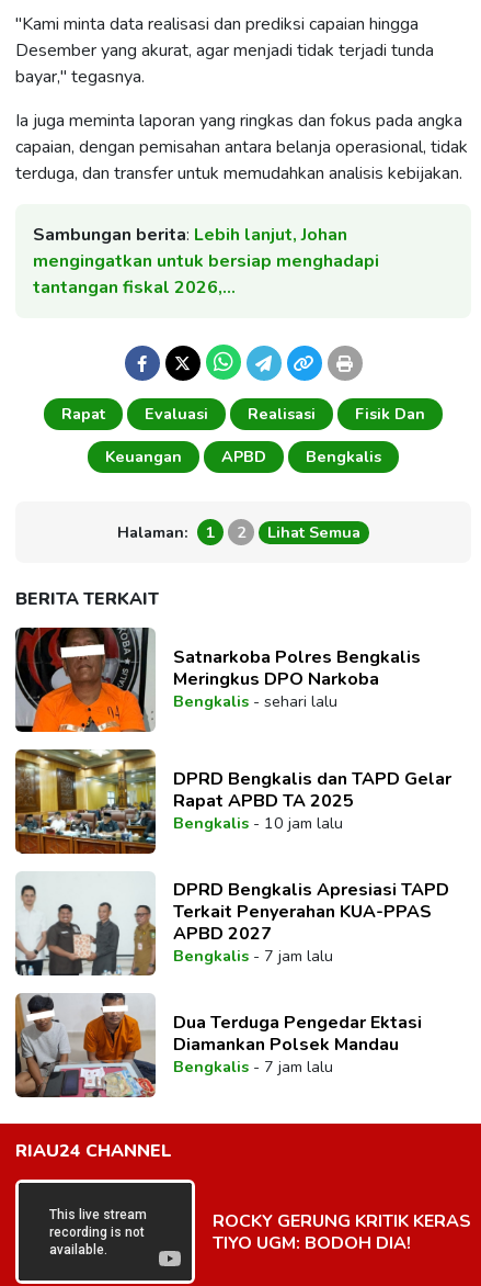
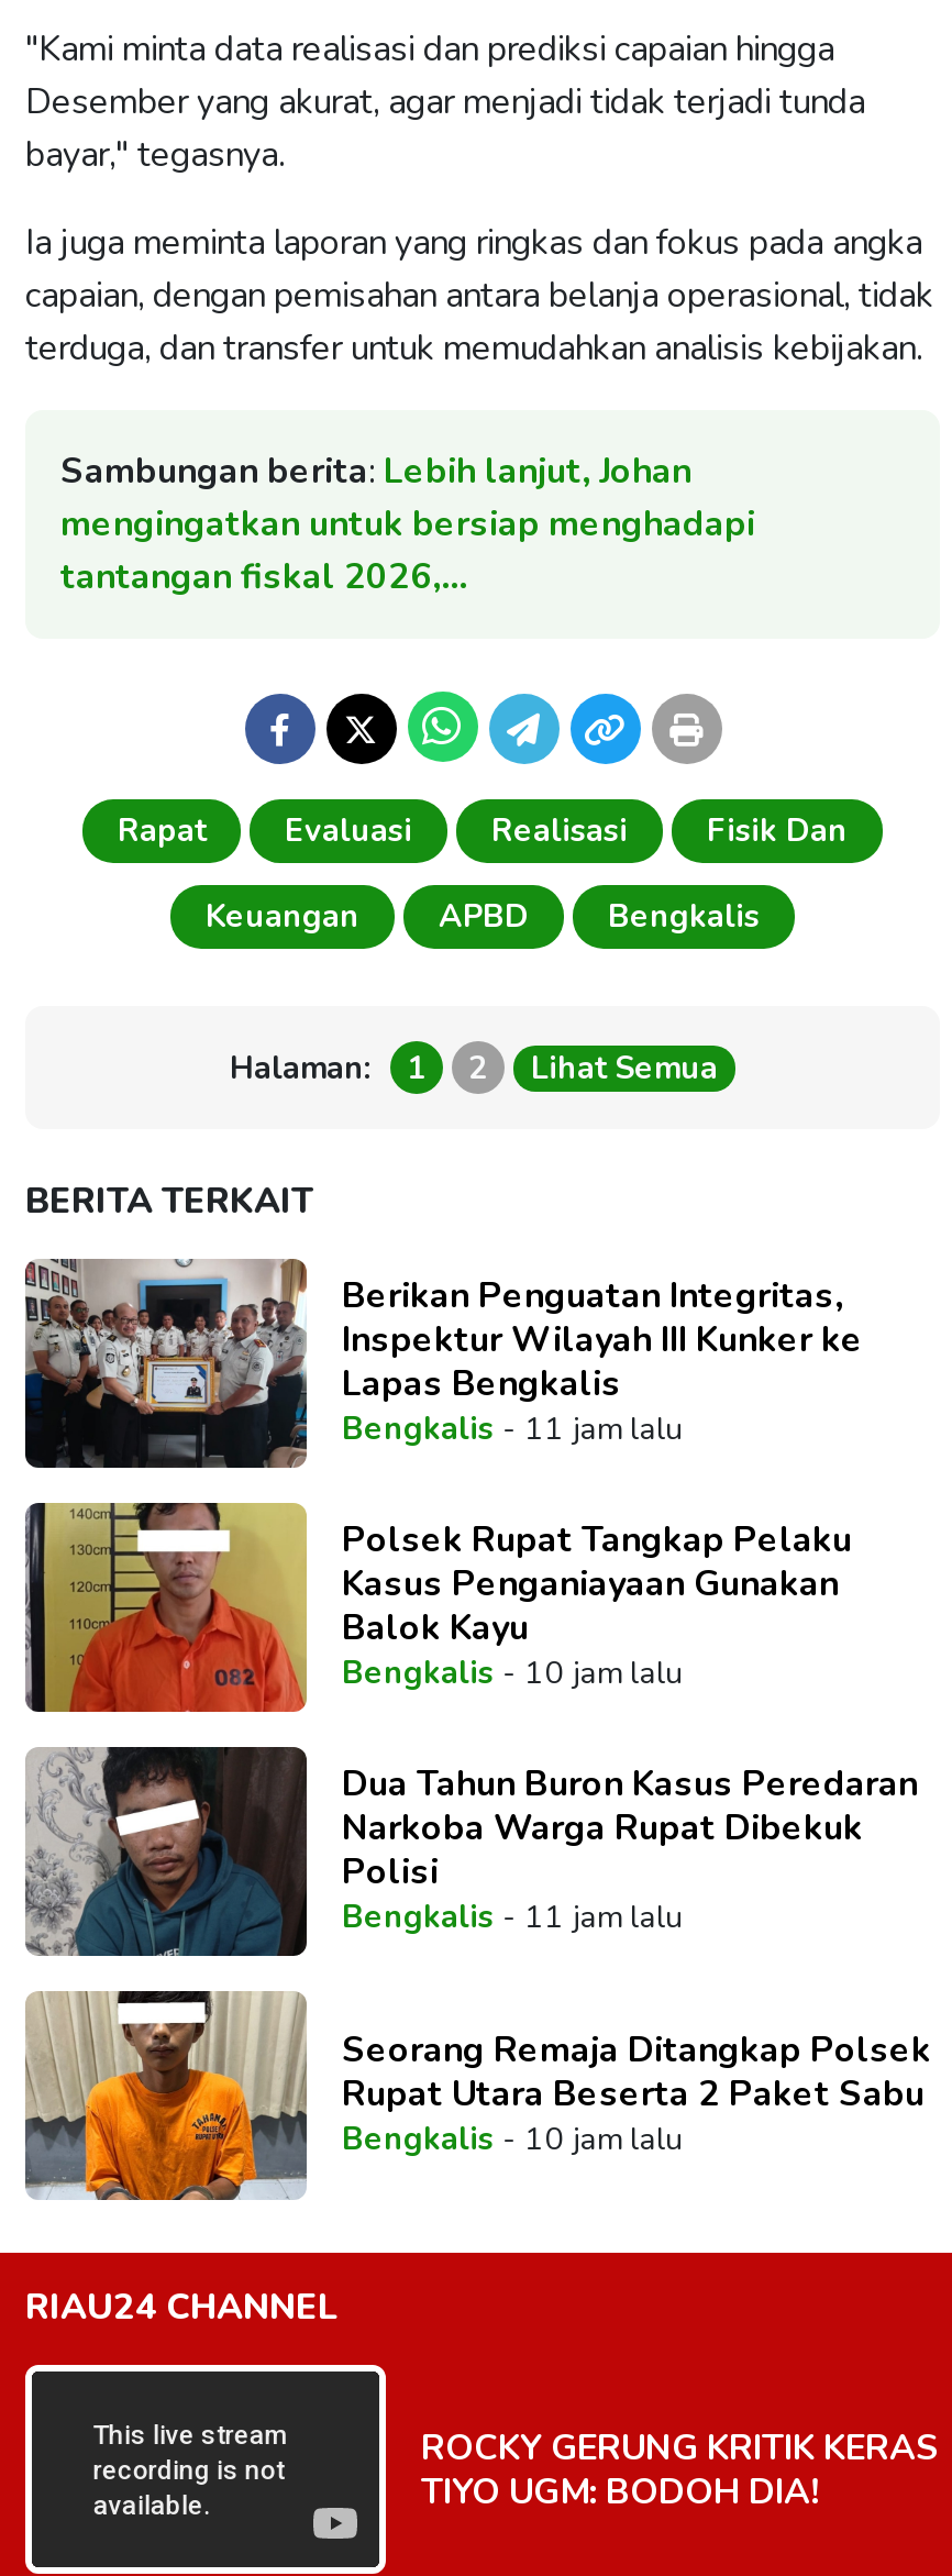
- [image]
- Satnarkoba Polres Bengkalis
- Meringkus DPO Narkoba
- Bengkalis - sehari lalu
+ [image]
+ Berikan Penguatan Integritas,
+ Inspektur Wilayah III Kunker ke
+ Lapas Bengkalis
+ Bengkalis - 11 jam lalu

- [image]
- DPRD Bengkalis dan TAPD Gelar
- Rapat APBD TA 2025
+ [image]
+ Polsek Rupat Tangkap Pelaku
+ Kasus Penganiayaan Gunakan
+ Balok Kayu

- [image]
- DPRD Bengkalis Apresiasi TAPD
- Terkait Penyerahan KUA-PPAS
- APBD 2027
- Bengkalis - 7 jam lalu
+ [image]
+ Dua Tahun Buron Kasus Peredaran
+ Narkoba Warga Rupat Dibekuk
+ Polisi
+ Bengkalis - 11 jam lalu

- [image]
- Dua Terduga Pengedar Ektasi
- Diamankan Polsek Mandau
- Bengkalis - 7 jam lalu
+ [image]
+ Seorang Remaja Ditangkap Polsek
+ Rupat Utara Beserta 2 Paket Sabu
+ Bengkalis - 10 jam lalu
